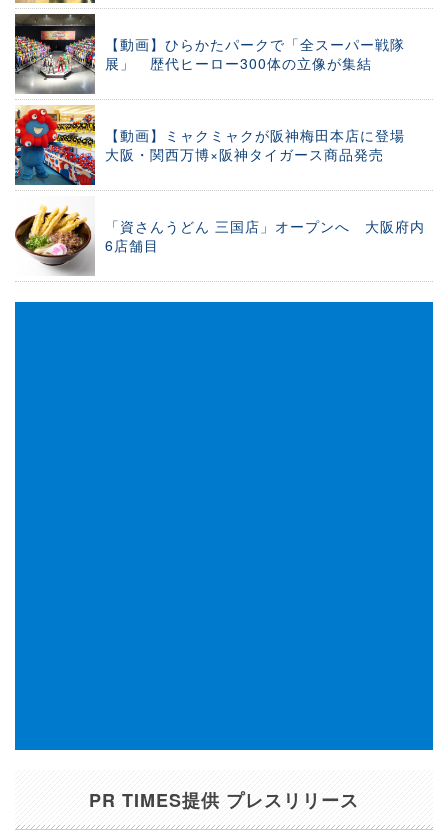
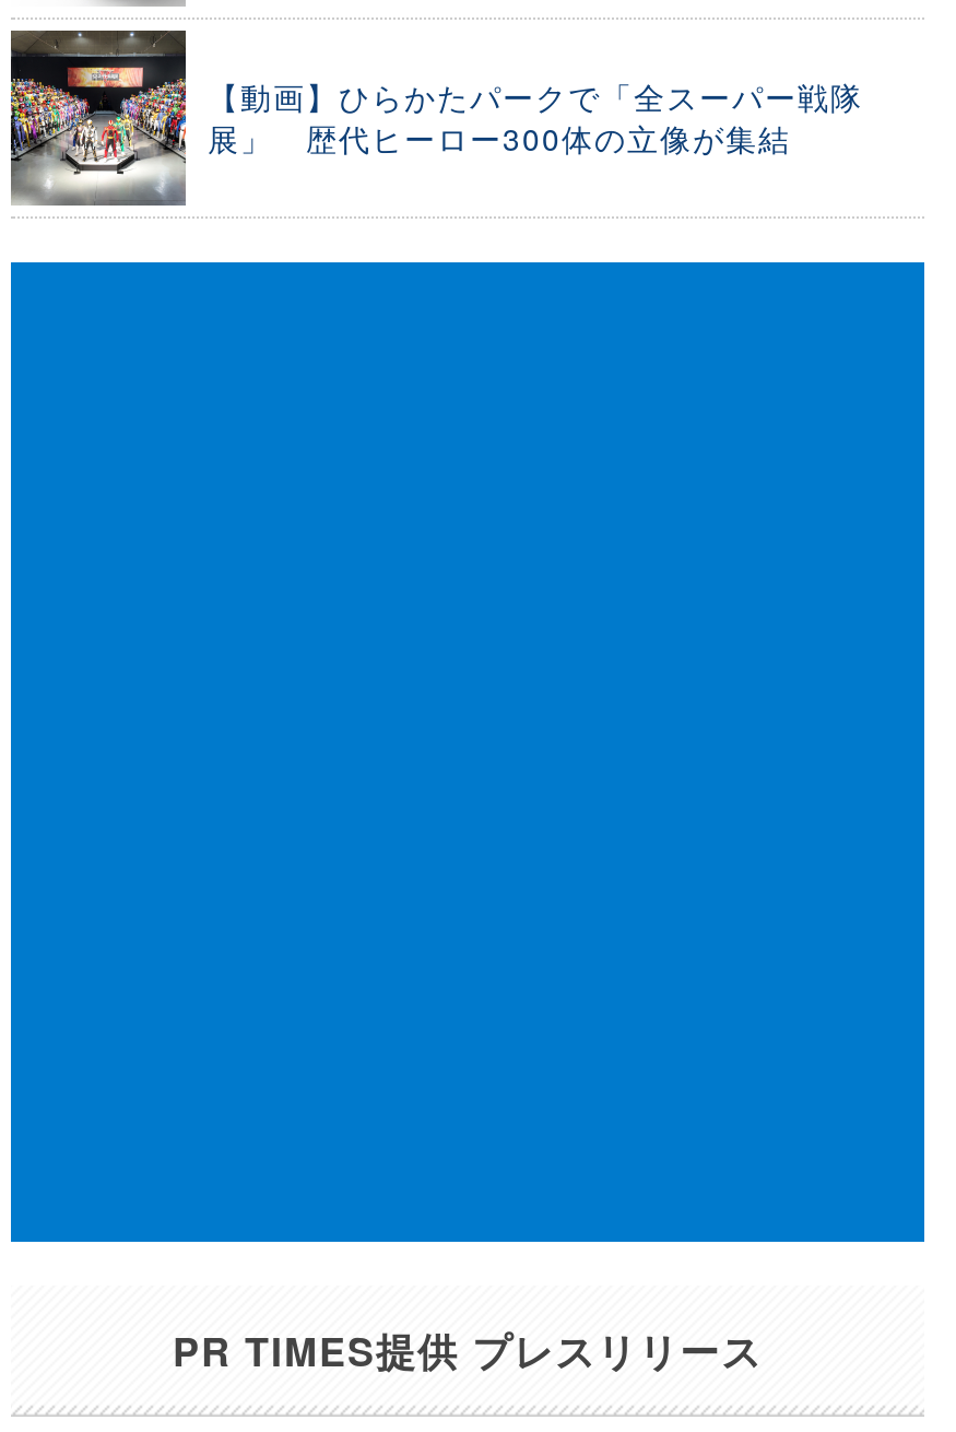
- [image]
- 【動画】ミャクミャクが阪神梅田本店に登場
- 大阪・関西万博×阪神タイガース商品発売

- [image]
- 「資さんうどん 三国店」オープンへ 大阪府内
- 6店舗目
